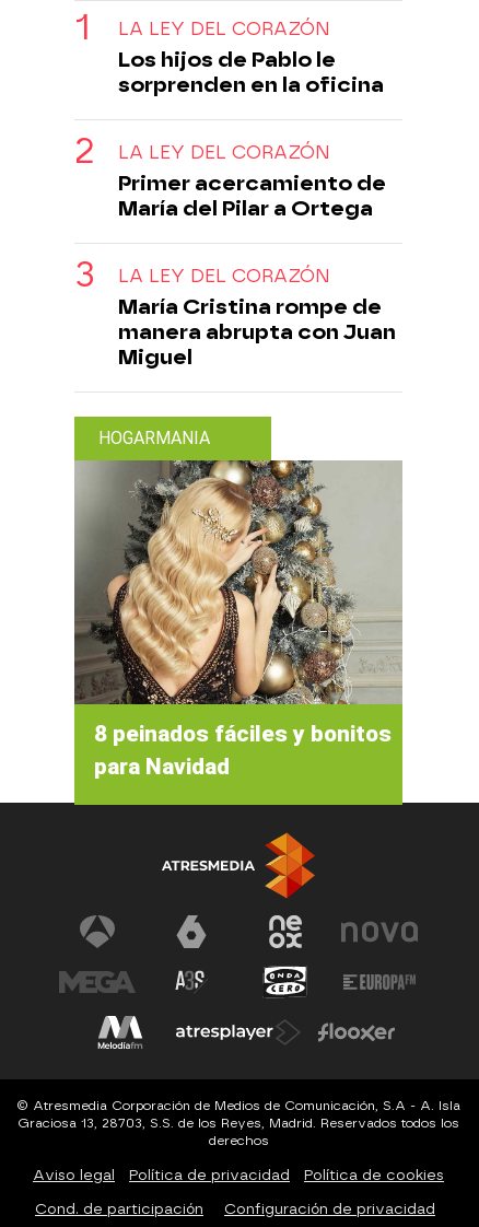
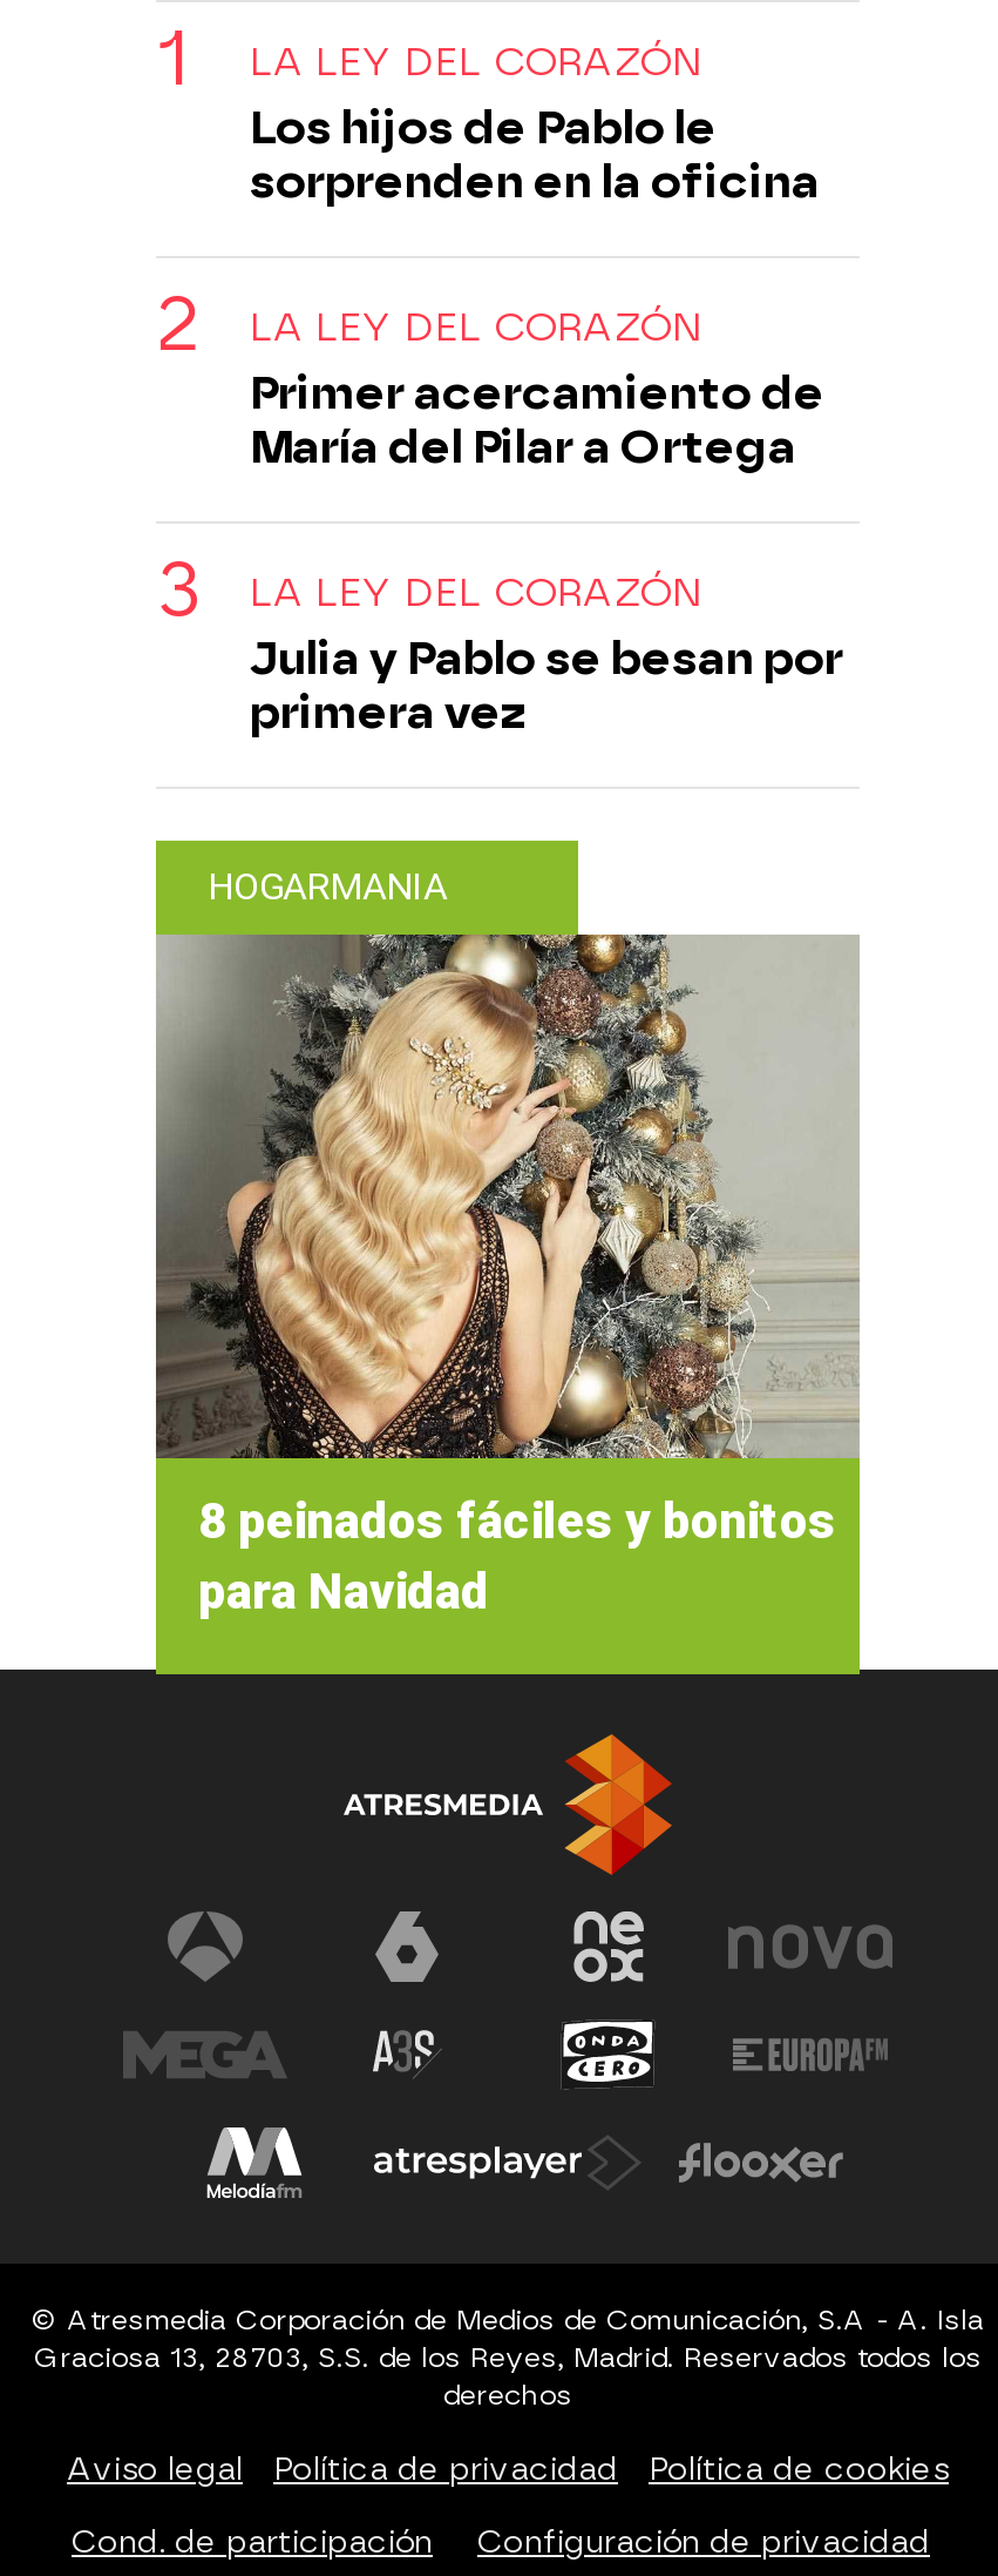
- María Cristina rompe de
- manera abrupta con Juan
- Miguel
+ Julia y Pablo se besan por
+ primera vez
